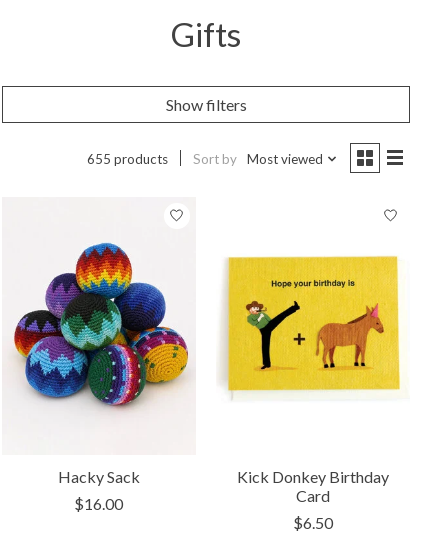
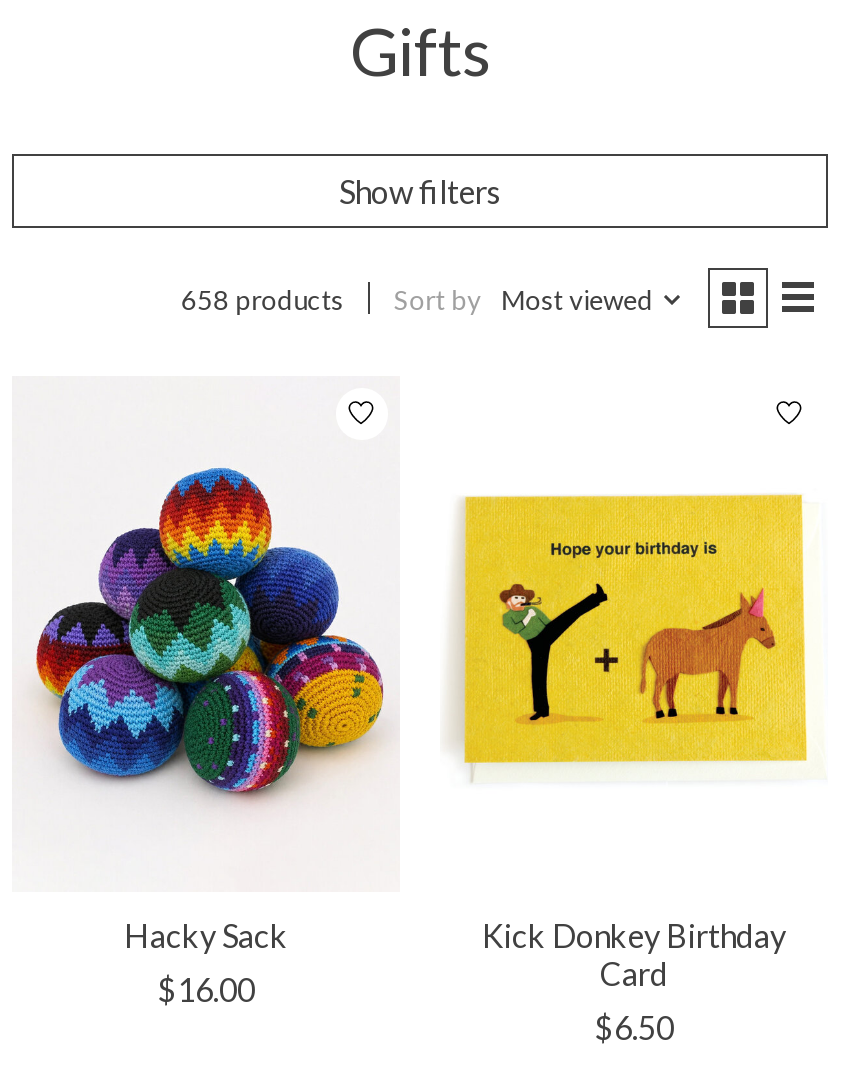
- 655 products Sort by Most viewed
+ 658 products Sort by Most viewed
